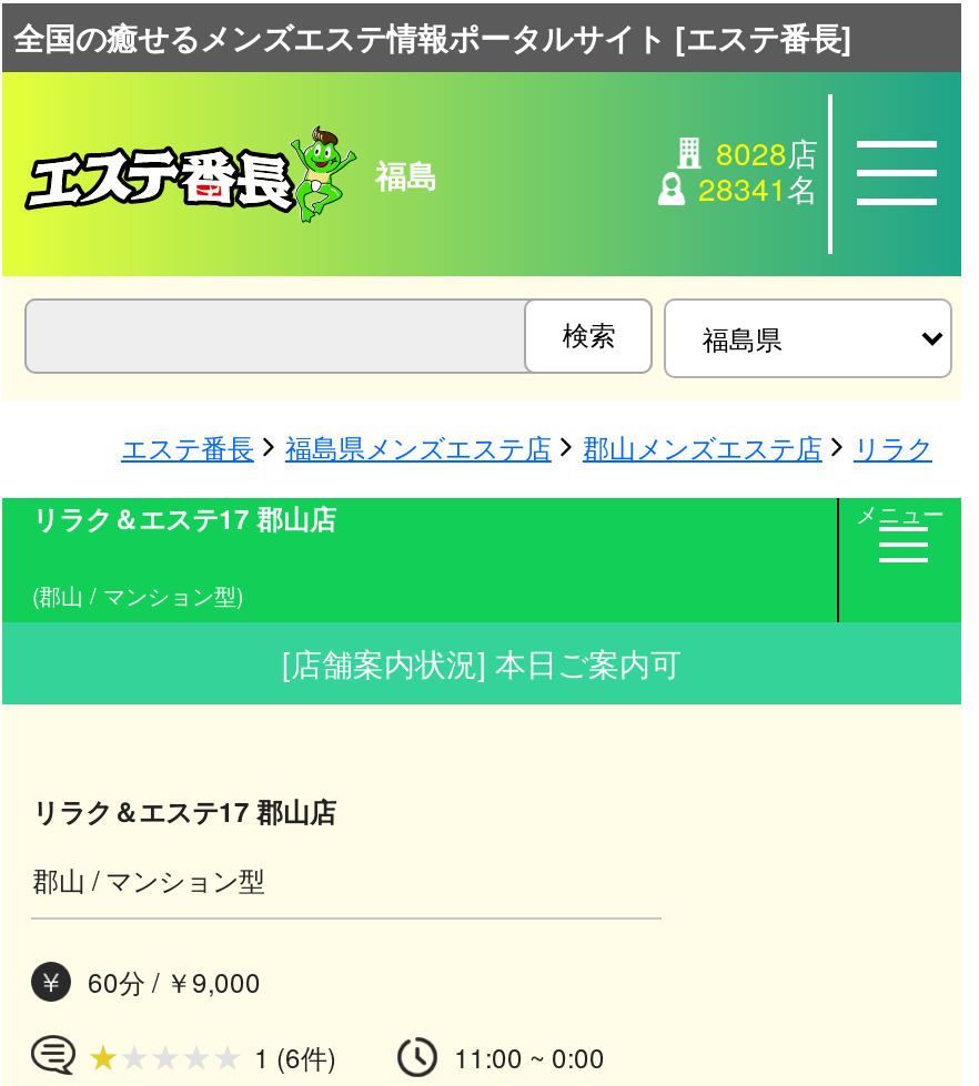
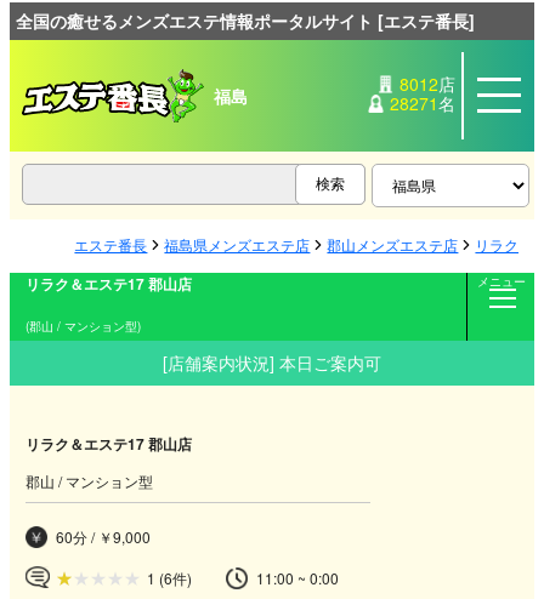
- 8028店
+ 8012店

- 28341名
+ 28271名
